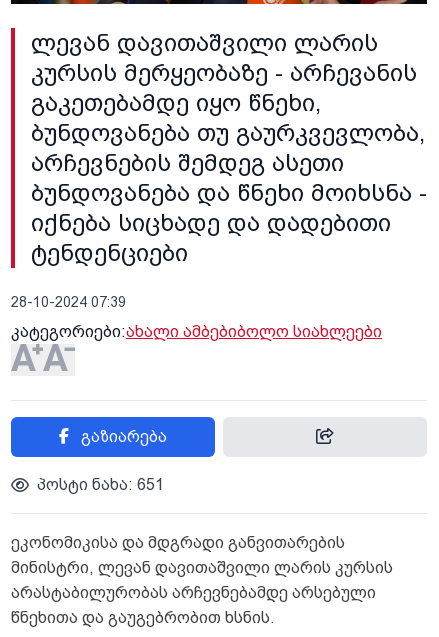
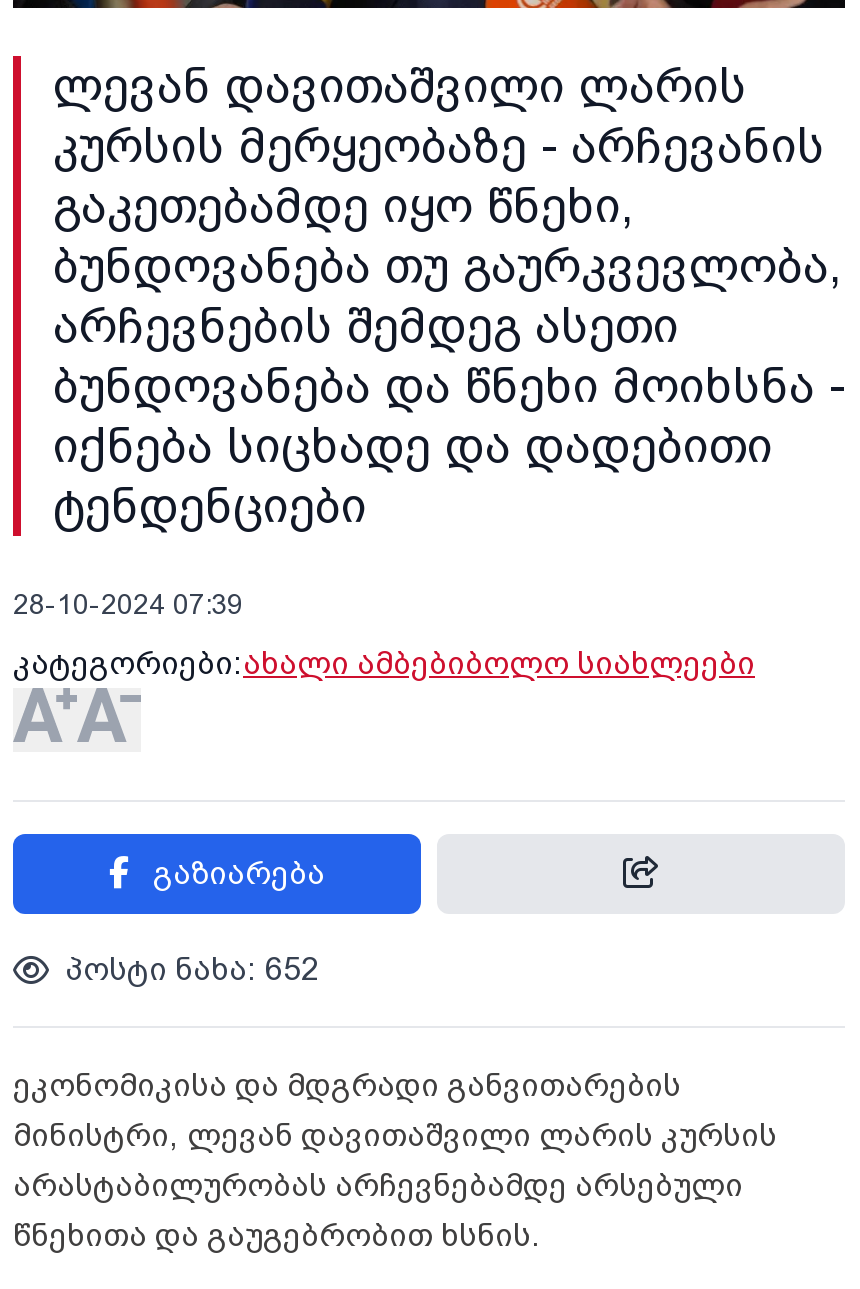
- პოსტი ნახა: 651
+ პოსტი ნახა: 652
